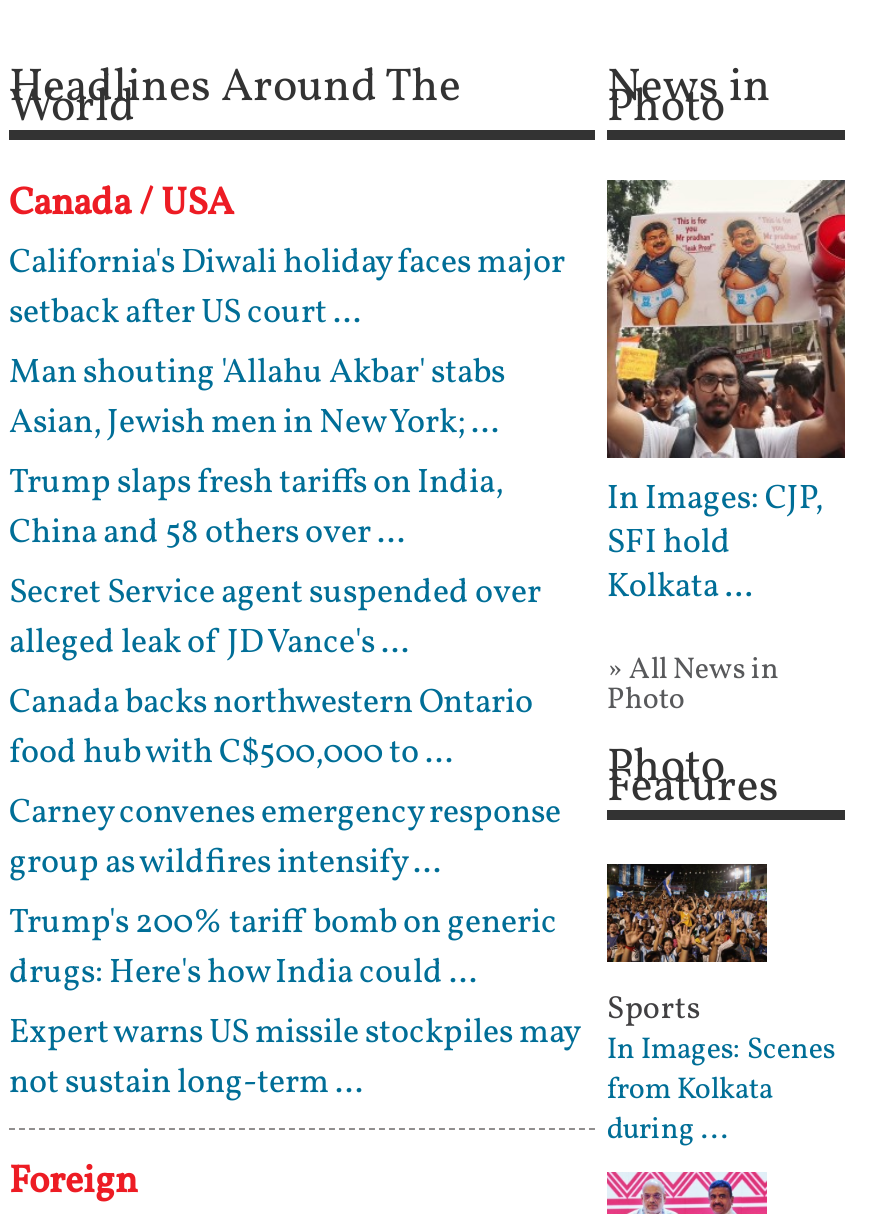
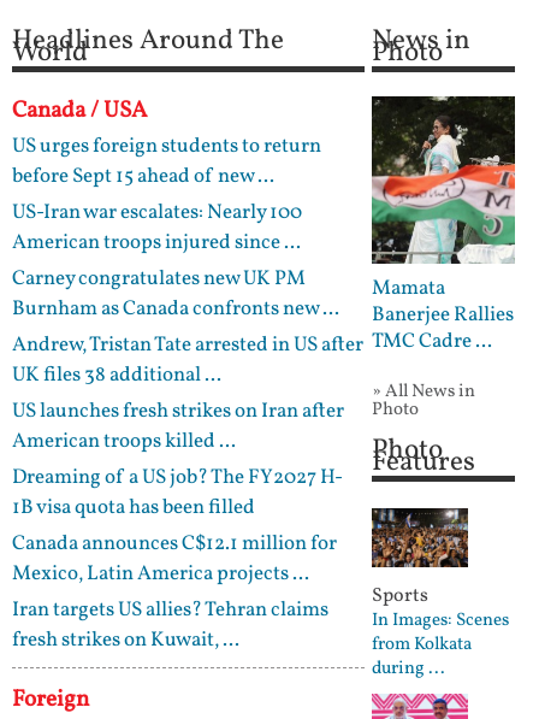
- [image]
- In Images: CJP,
- SFI hold
- Kolkata ...
+ [image]
+ Mamata
+ Banerjee Rallies
+ TMC Cadre ...

- California's Diwali holiday faces major
- setback after US court ...
- Man shouting 'Allahu Akbar' stabs
- Asian, Jewish men in New York; ...
- Trump slaps fresh tariffs on India,
- China and 58 others over ...
- Secret Service agent suspended over
- alleged leak of JD Vance's ...
- Canada backs northwestern Ontario
- food hub with C$500,000 to ...
- Carney convenes emergency response
- group as wildfires intensify ...
- Trump's 200% tariff bomb on generic
- drugs: Here's how India could ...
- Expert warns US missile stockpiles may
- not sustain long-term ...
+ US urges foreign students to return
+ before Sept 15 ahead of new ...
+ US-Iran war escalates: Nearly 100
+ American troops injured since ...
+ Carney congratulates new UK PM
+ Burnham as Canada confronts new ...
+ Andrew, Tristan Tate arrested in US after
+ UK files 38 additional ...
+ US launches fresh strikes on Iran after
+ American troops killed ...
+ Dreaming of a US job? The FY2027 H-
+ 1B visa quota has been filled
+ Canada announces C$12.1 million for
+ Mexico, Latin America projects ...
+ Iran targets US allies? Tehran claims
+ fresh strikes on Kuwait, ...
